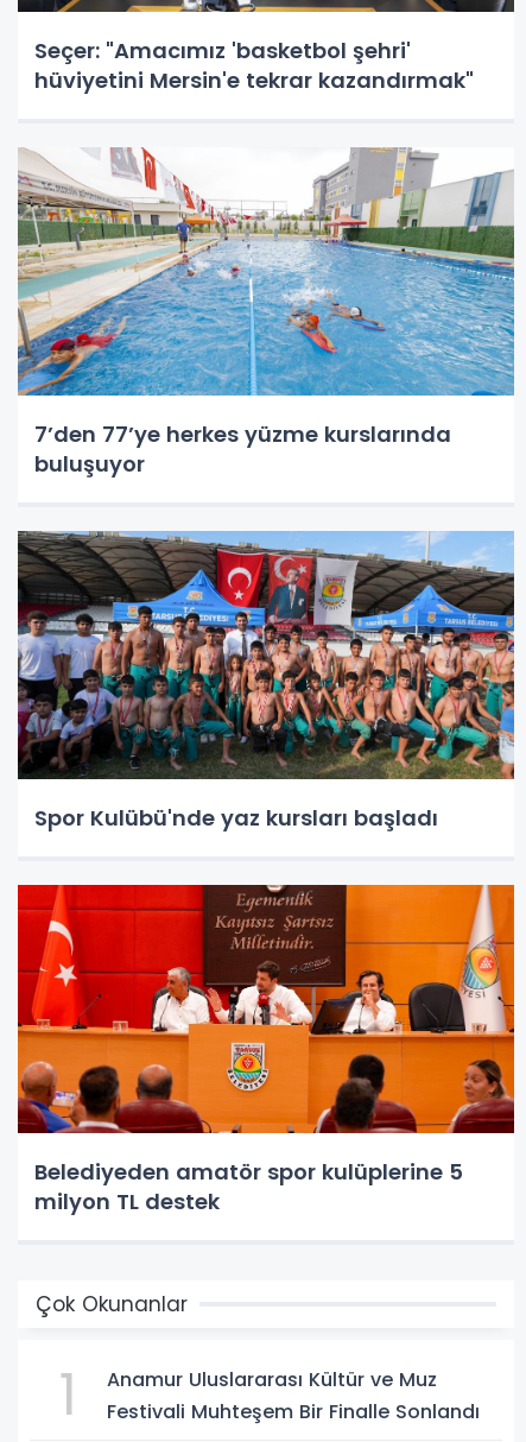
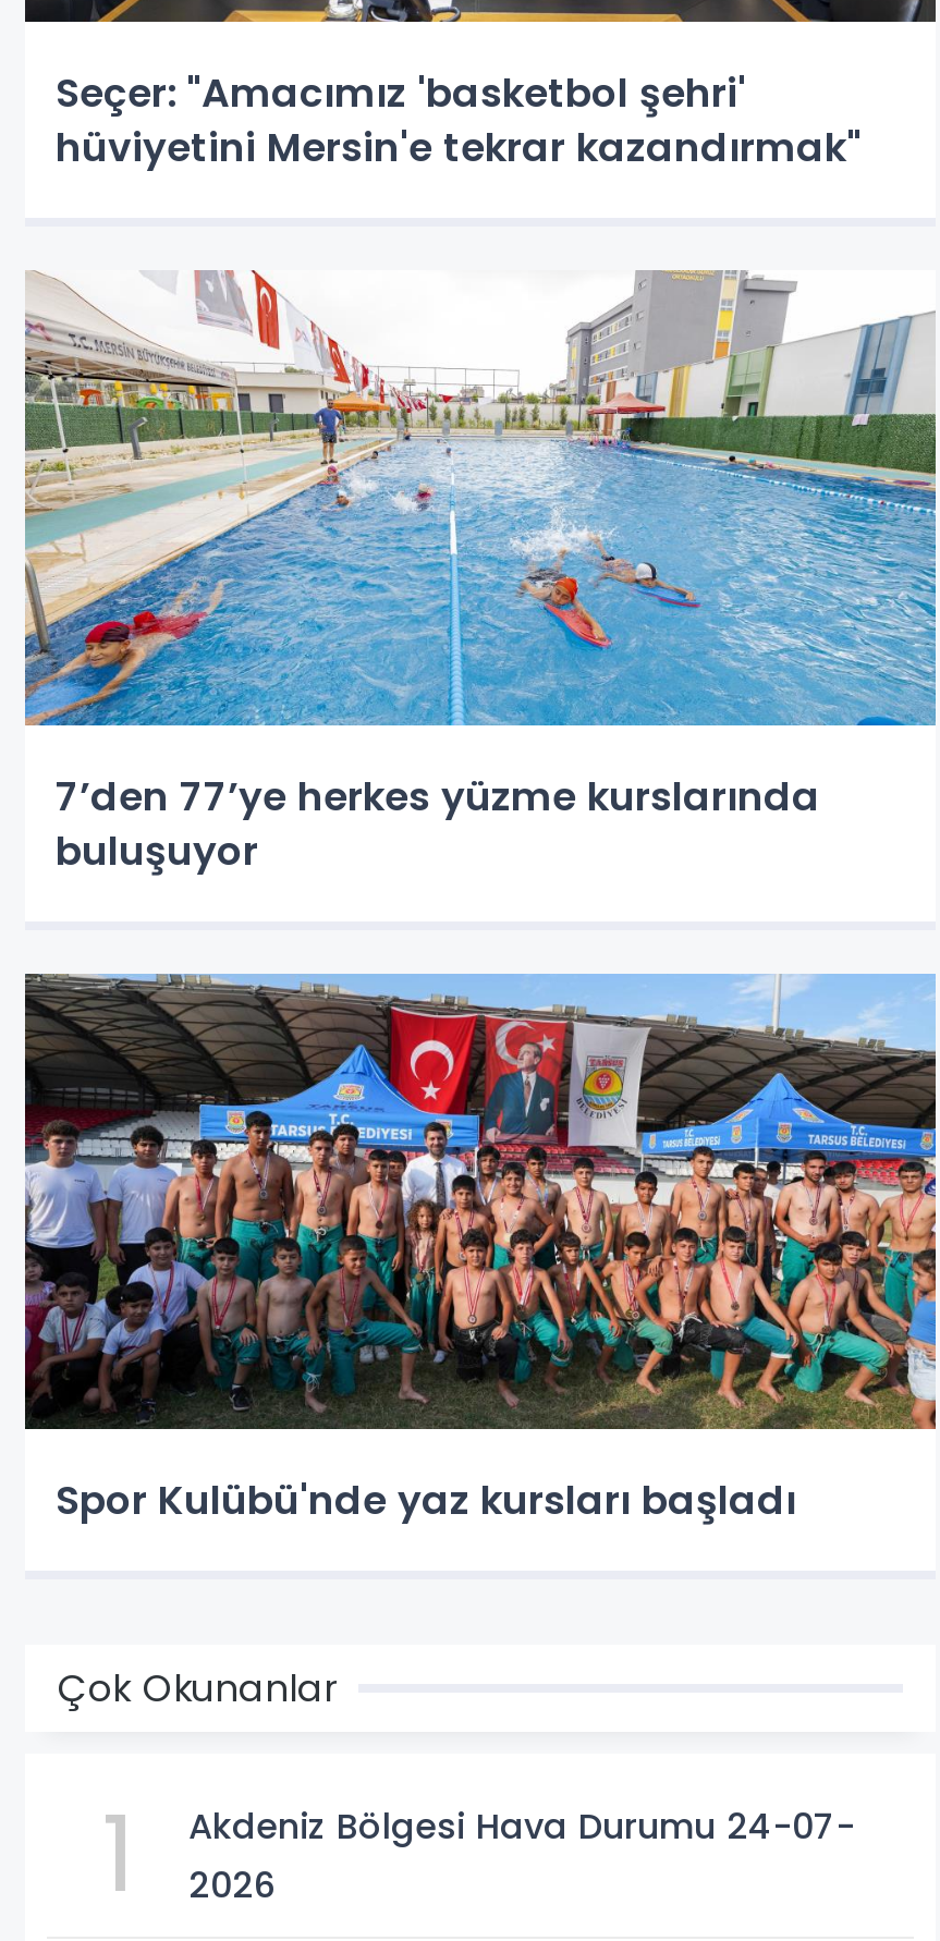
- [image]
- Belediyeden amatör spor kulüplerine 5
- milyon TL destek

- Anamur Uluslararası Kültür ve Muz
- Festivali Muhteşem Bir Finalle Sonlandı
+ Akdeniz Bölgesi Hava Durumu 24-07-
+ 2026
